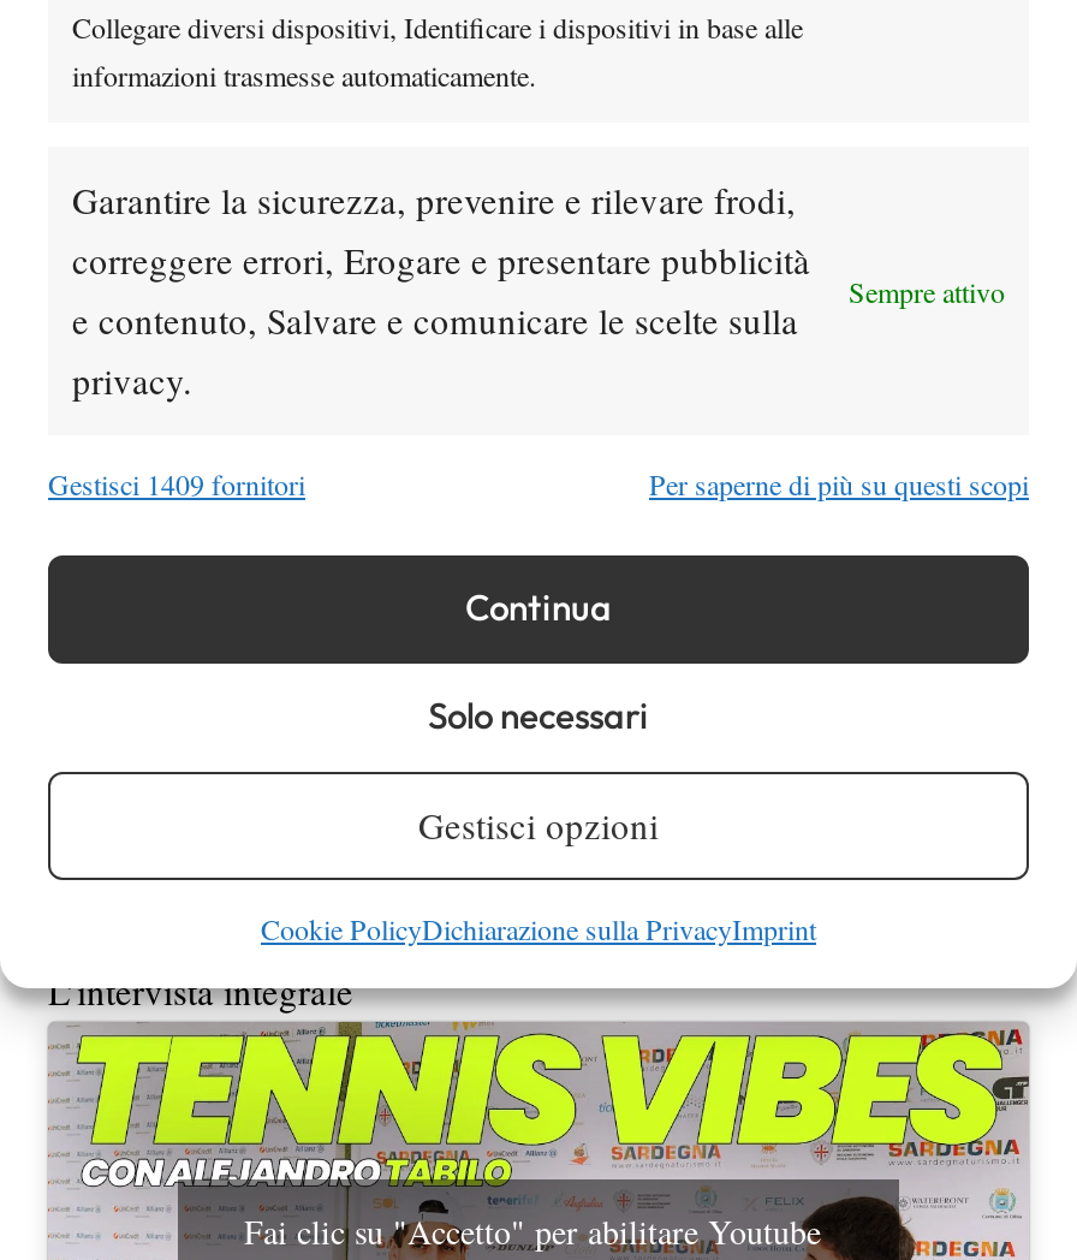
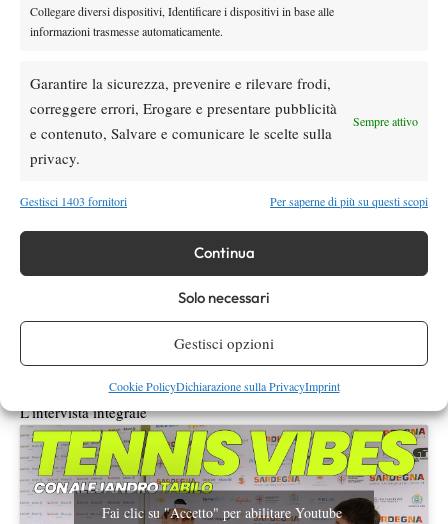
- Gestisci 1409 fornitori
+ Gestisci 1403 fornitori
